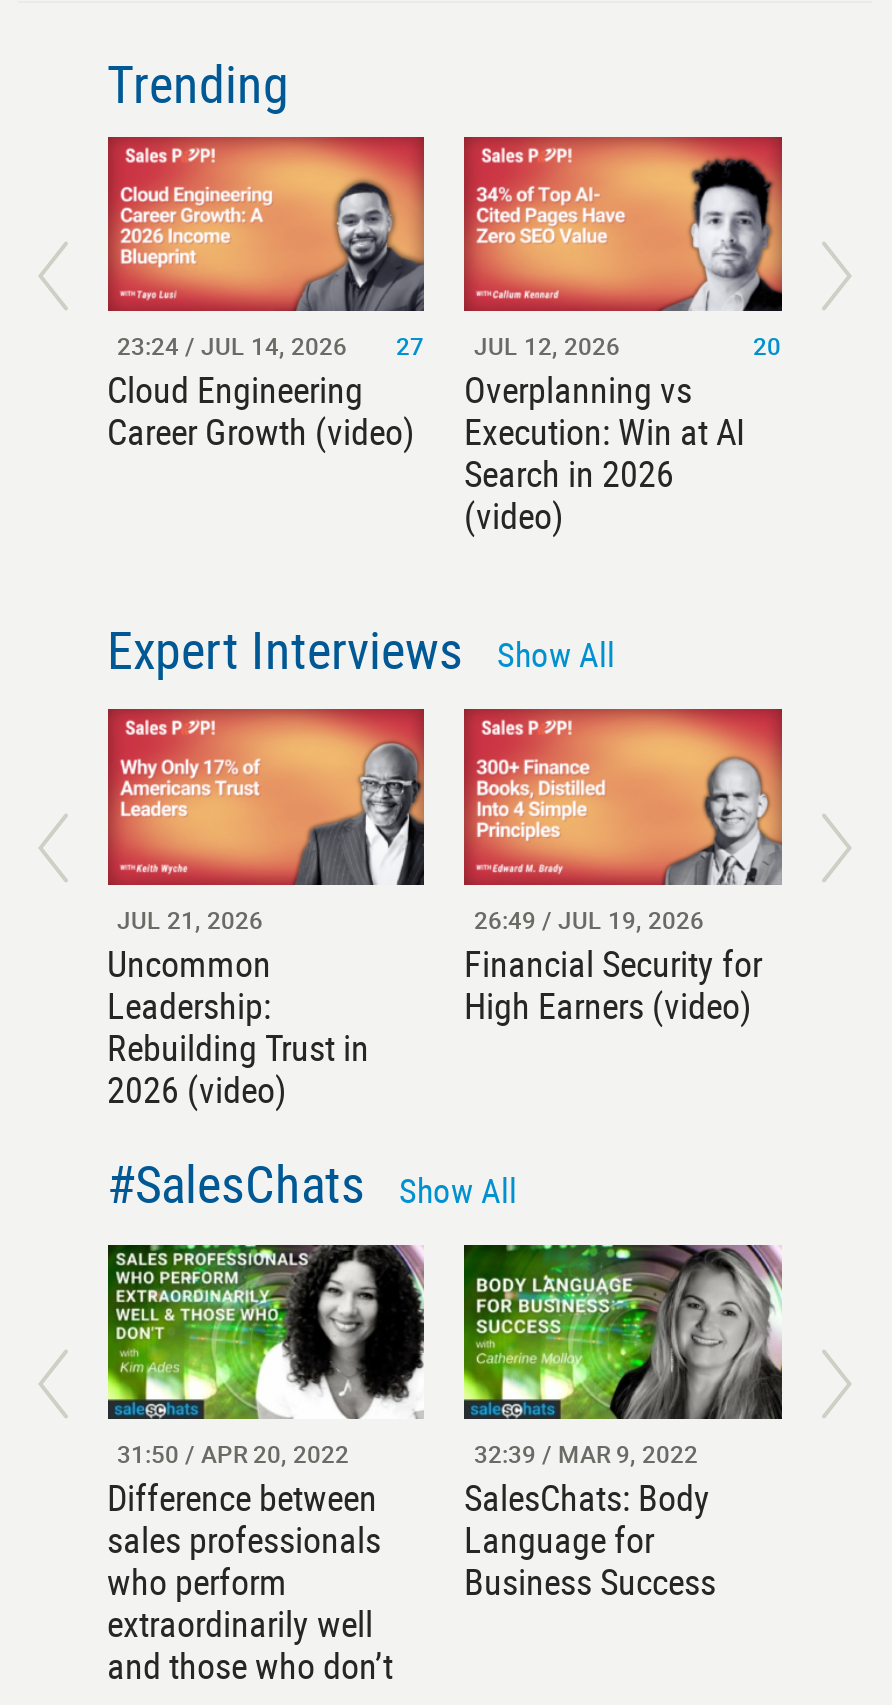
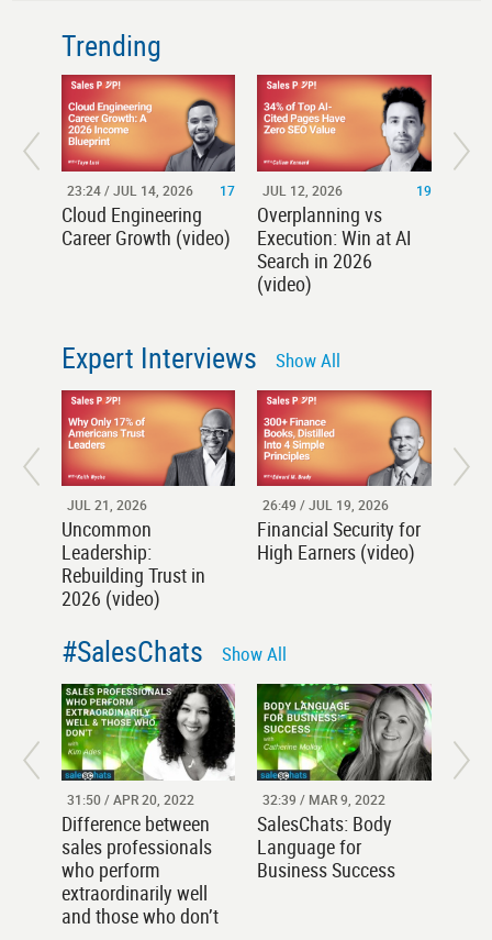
- 23:24 / JUL 14, 2026 27 JUL 12, 2026
+ 23:24 / JUL 14, 2026 17 JUL 12, 2026

- 20
+ 19
